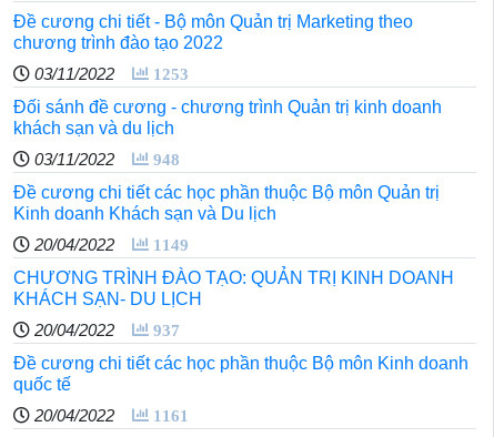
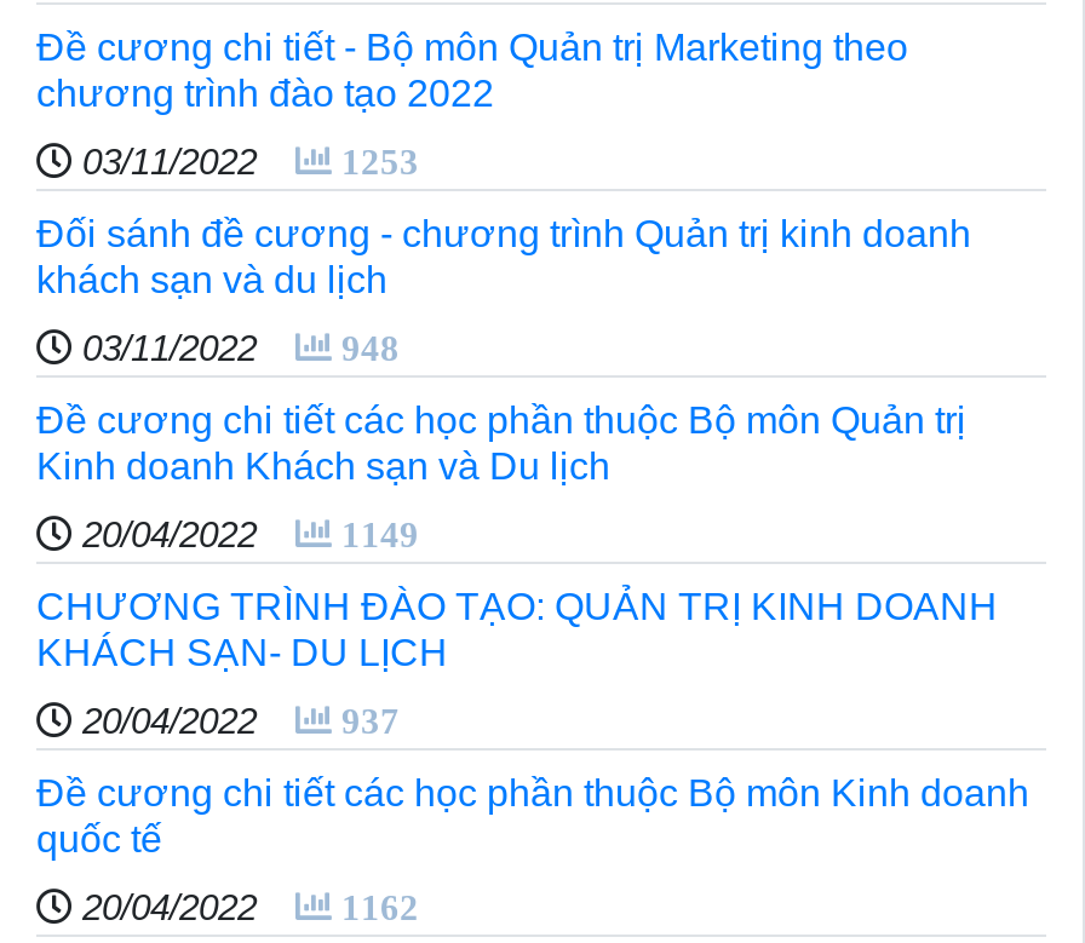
- 20/04/2022 1161
+ 20/04/2022 1162
